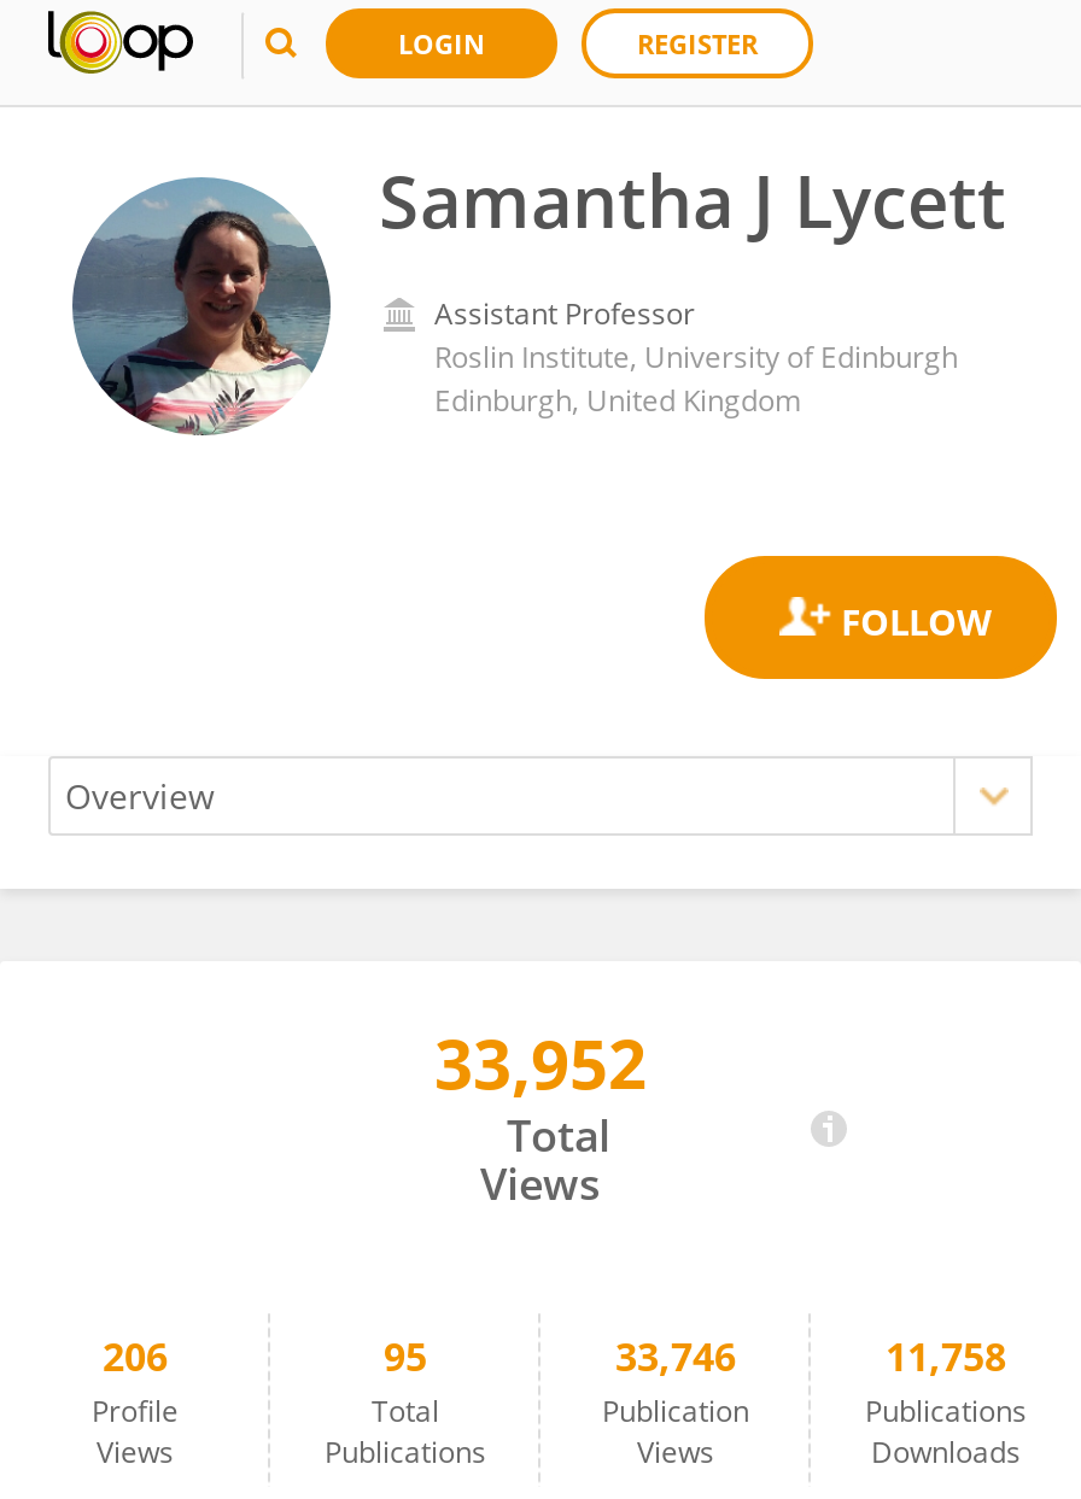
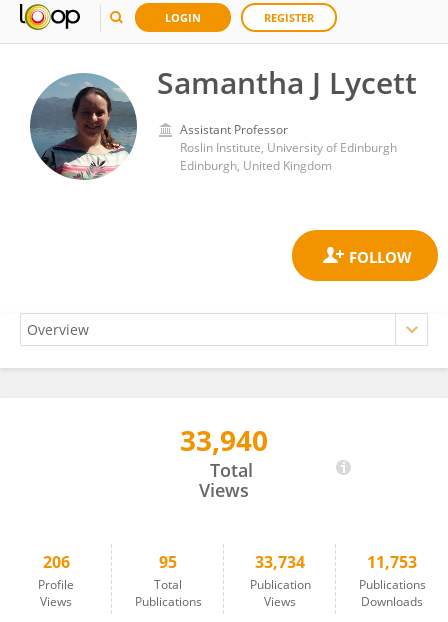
- 33,952
+ 33,940

- 33,746
+ 33,734

- 11,758
+ 11,753
